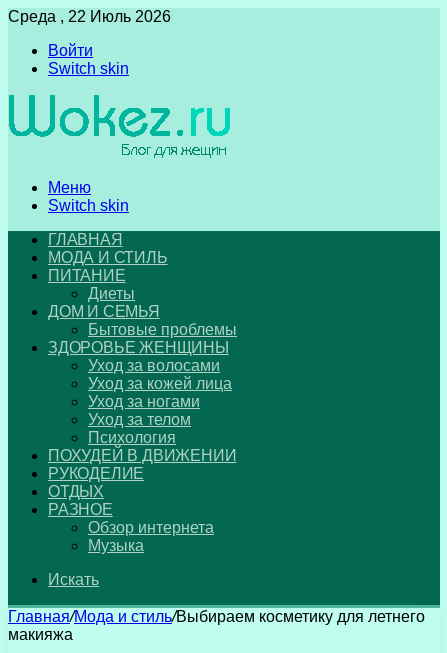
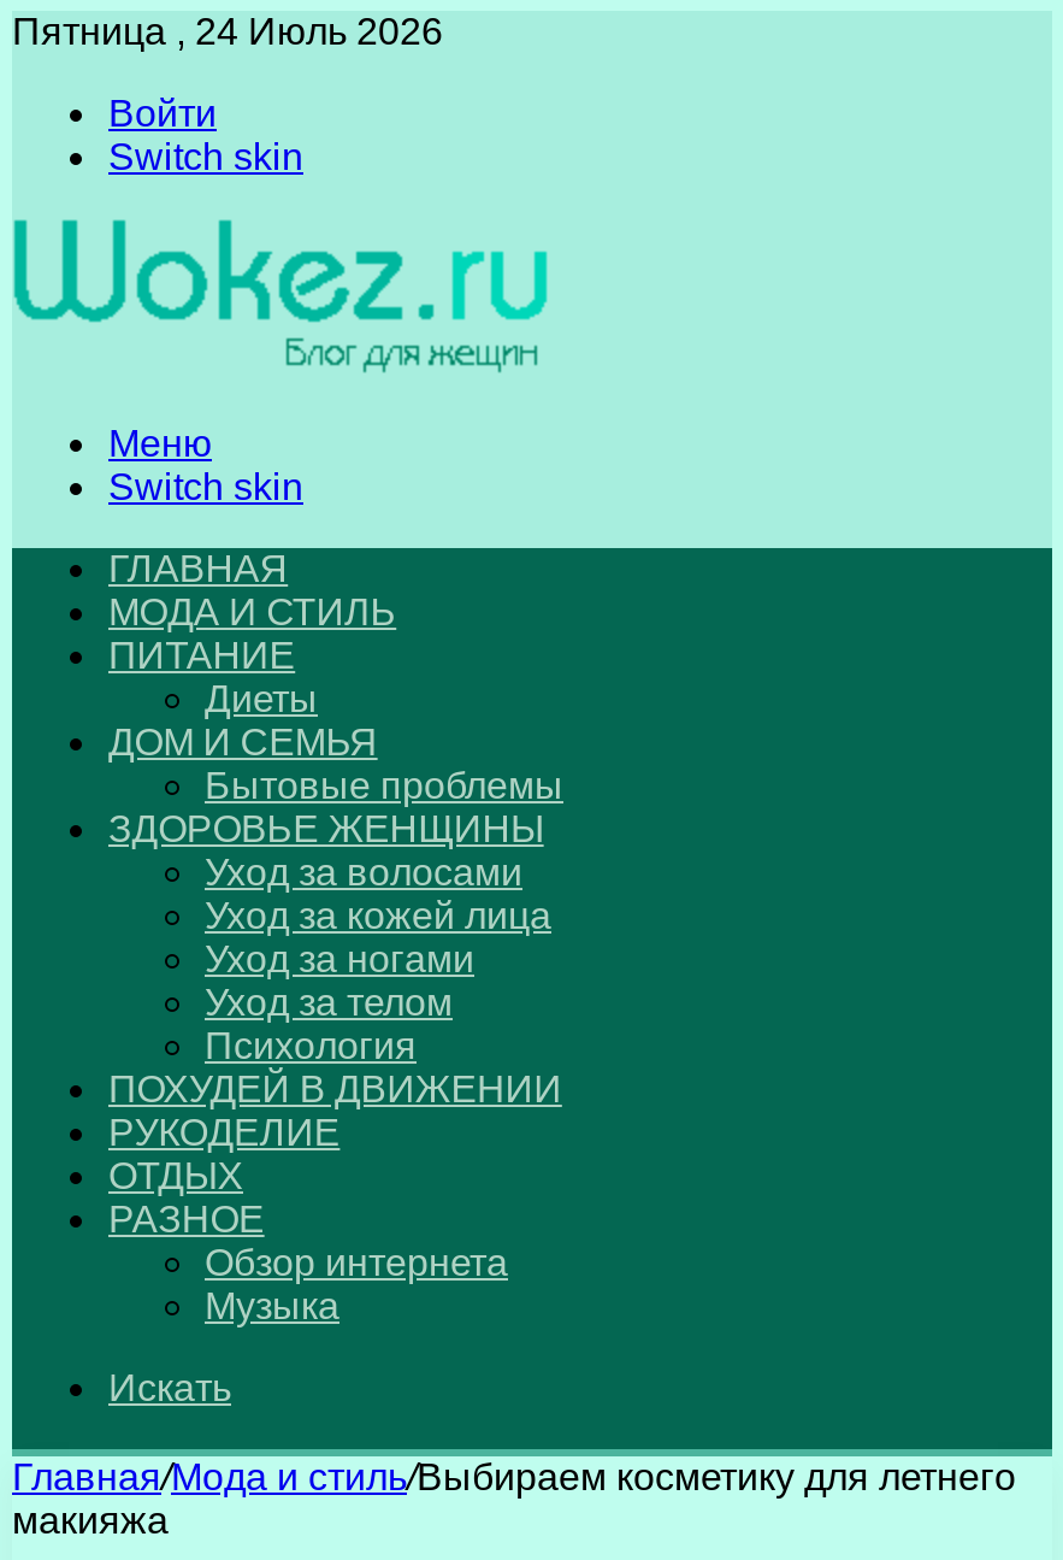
- Среда , 22 Июль 2026
+ Пятница , 24 Июль 2026
